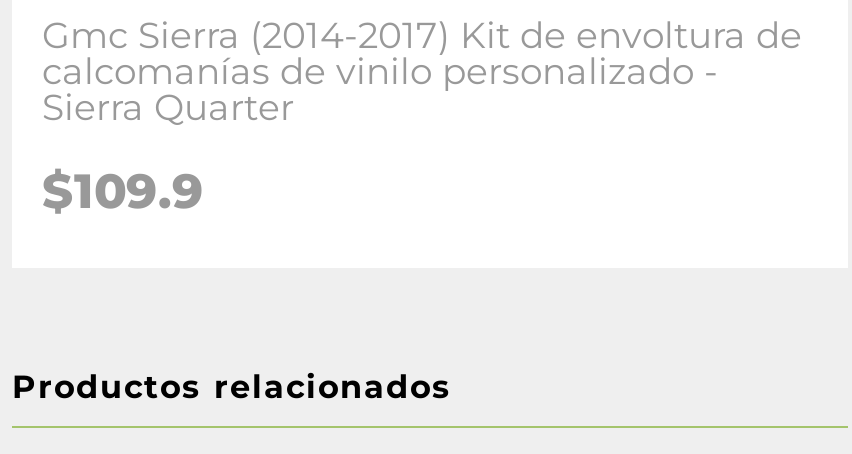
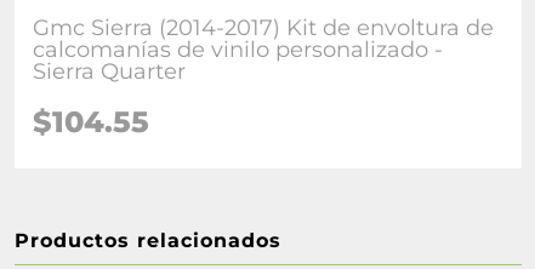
- $109.9
+ $104.55
